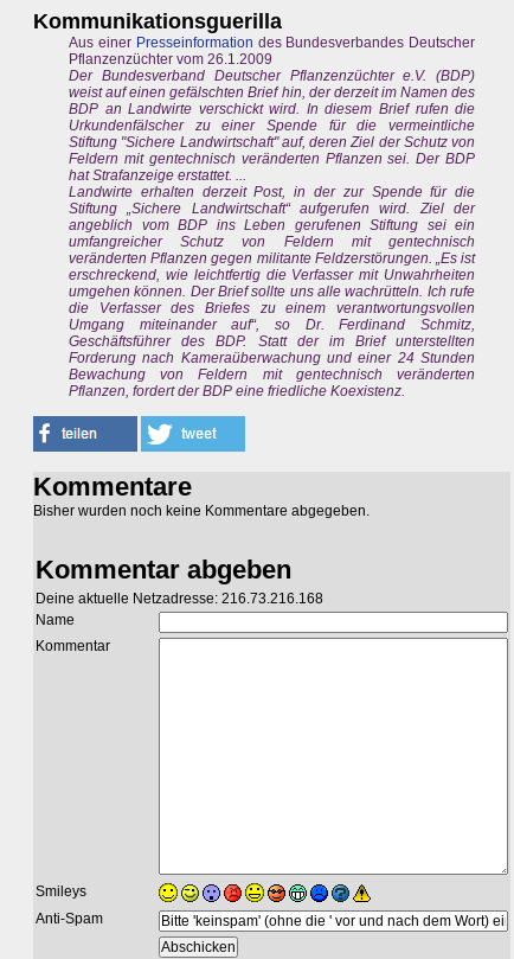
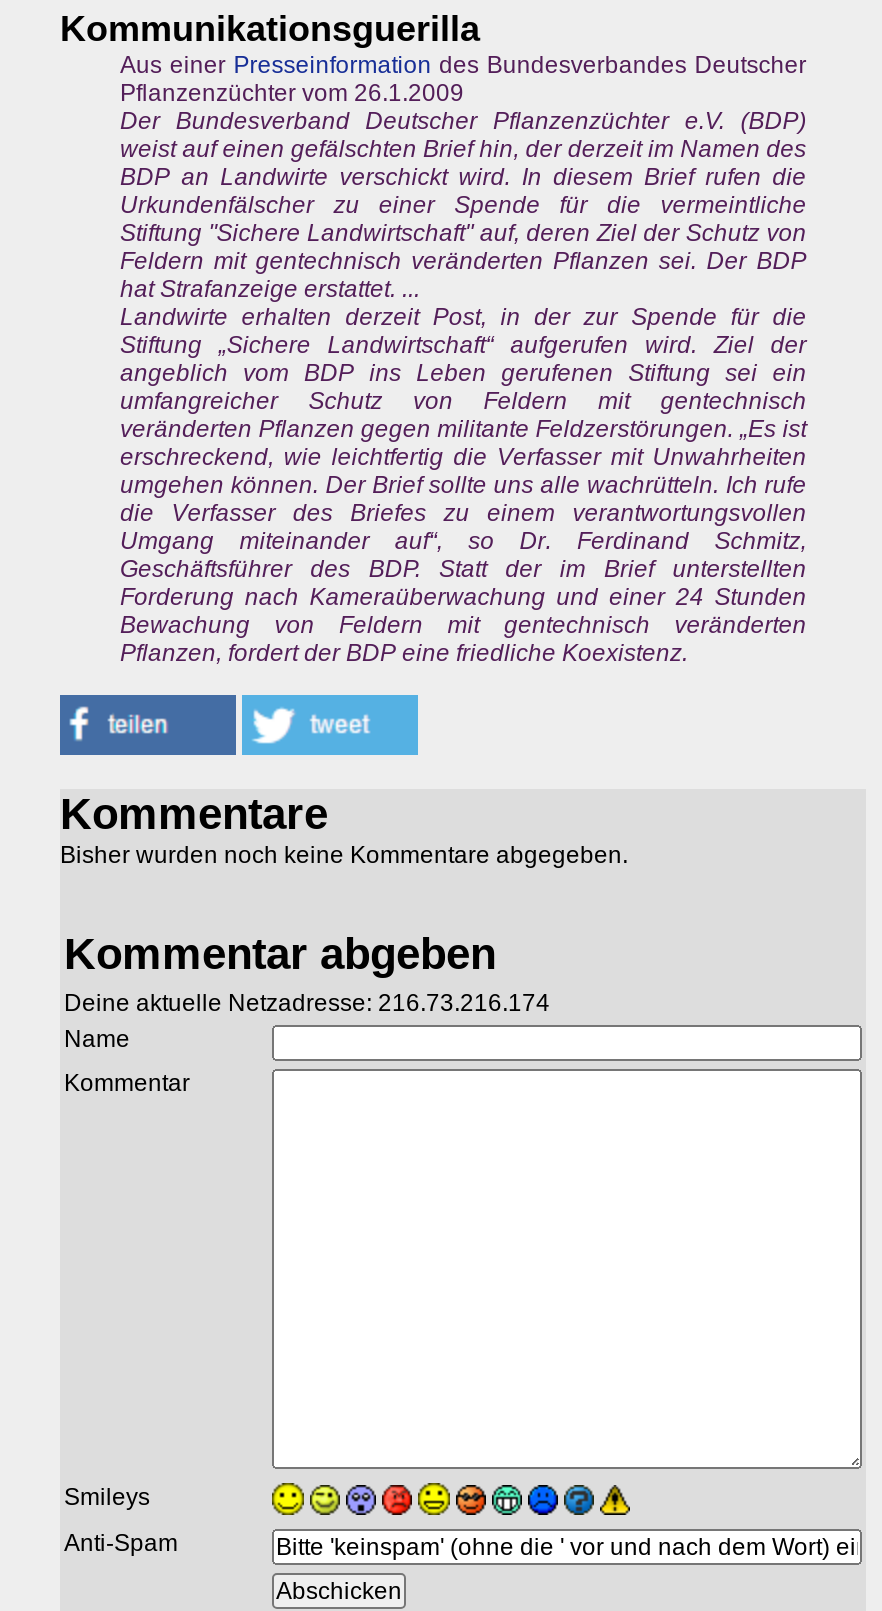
- Deine aktuelle Netzadresse: 216.73.216.168
+ Deine aktuelle Netzadresse: 216.73.216.174
